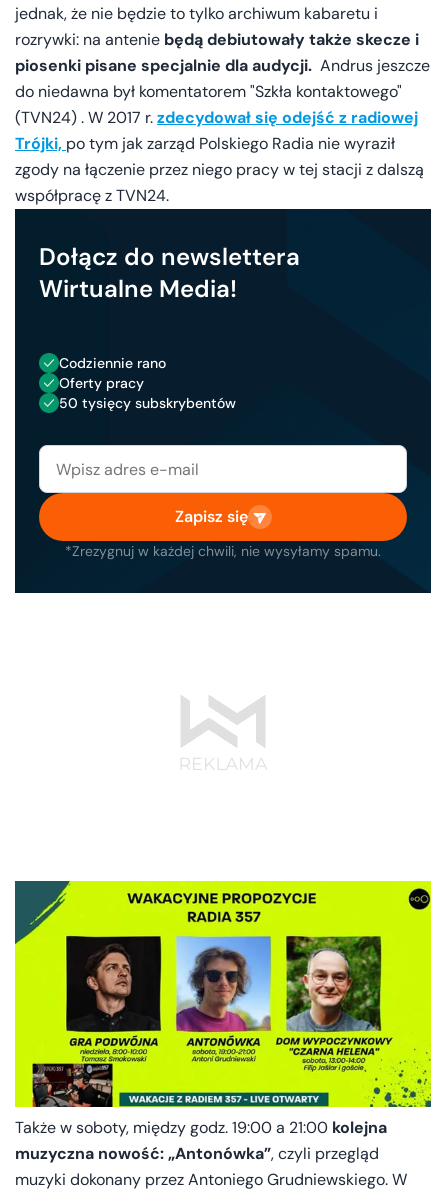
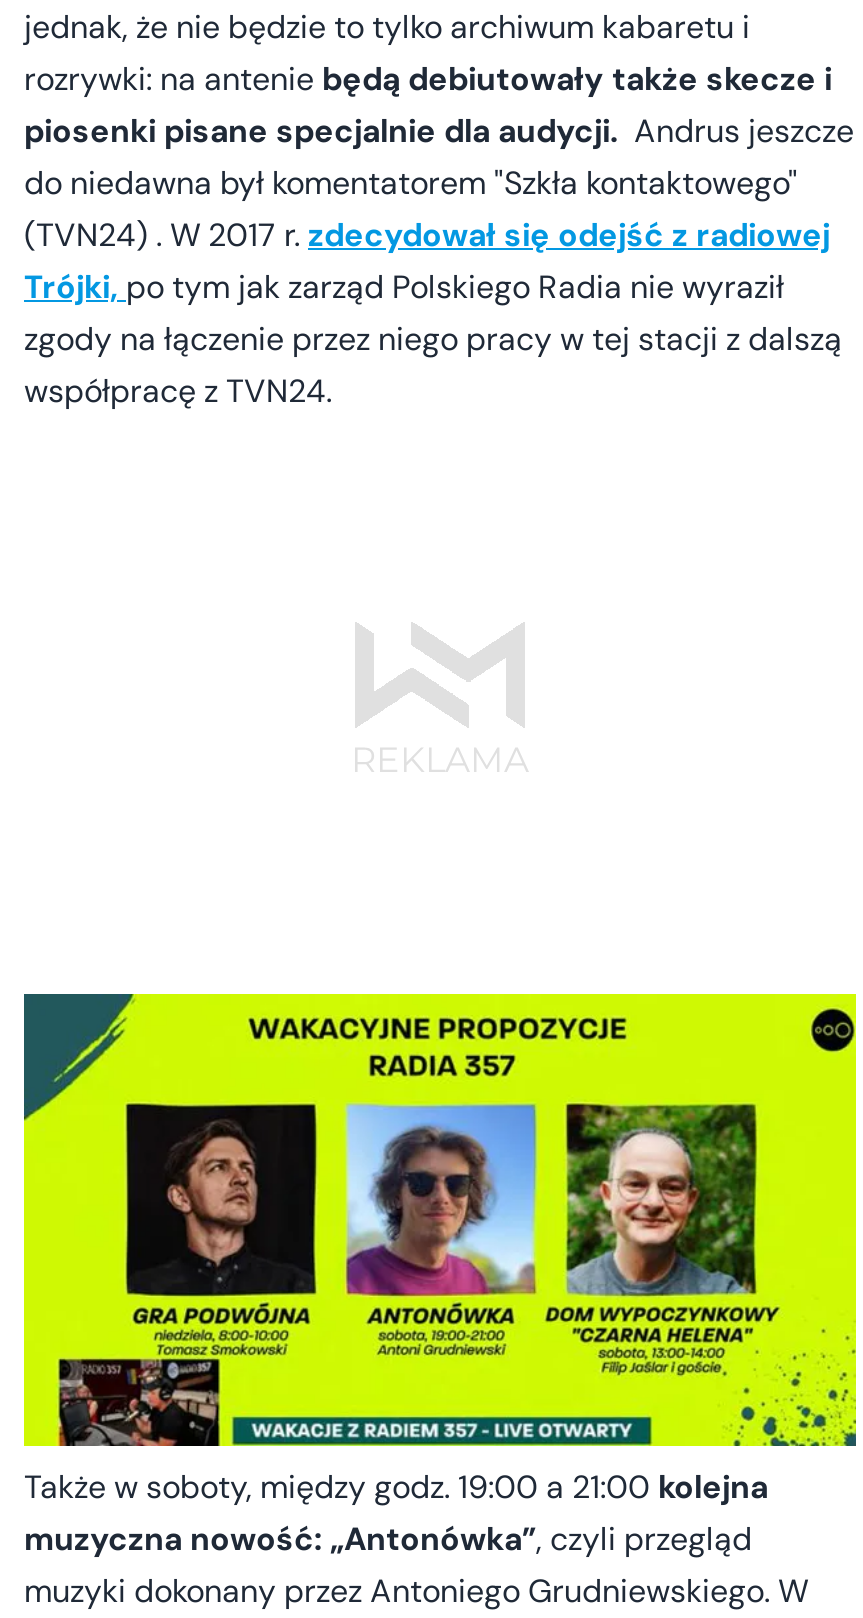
- [image]
- Dołącz do newslettera
- Wirtualne Media!
- Codziennie rano
- Oferty pracy
- 50 tysięcy subskrybentów

- Zapisz się
- *Zrezygnuj w każdej chwili, nie wysyłamy spamu.
